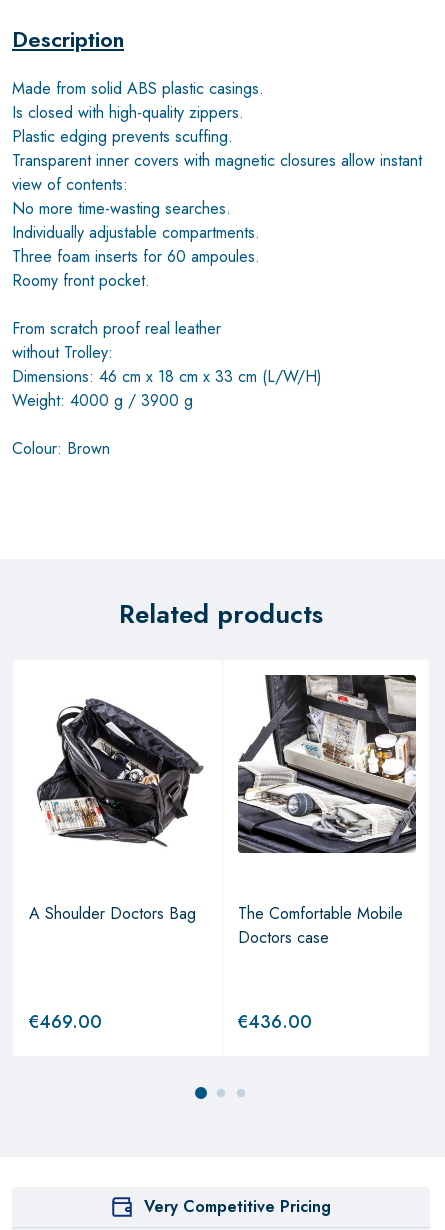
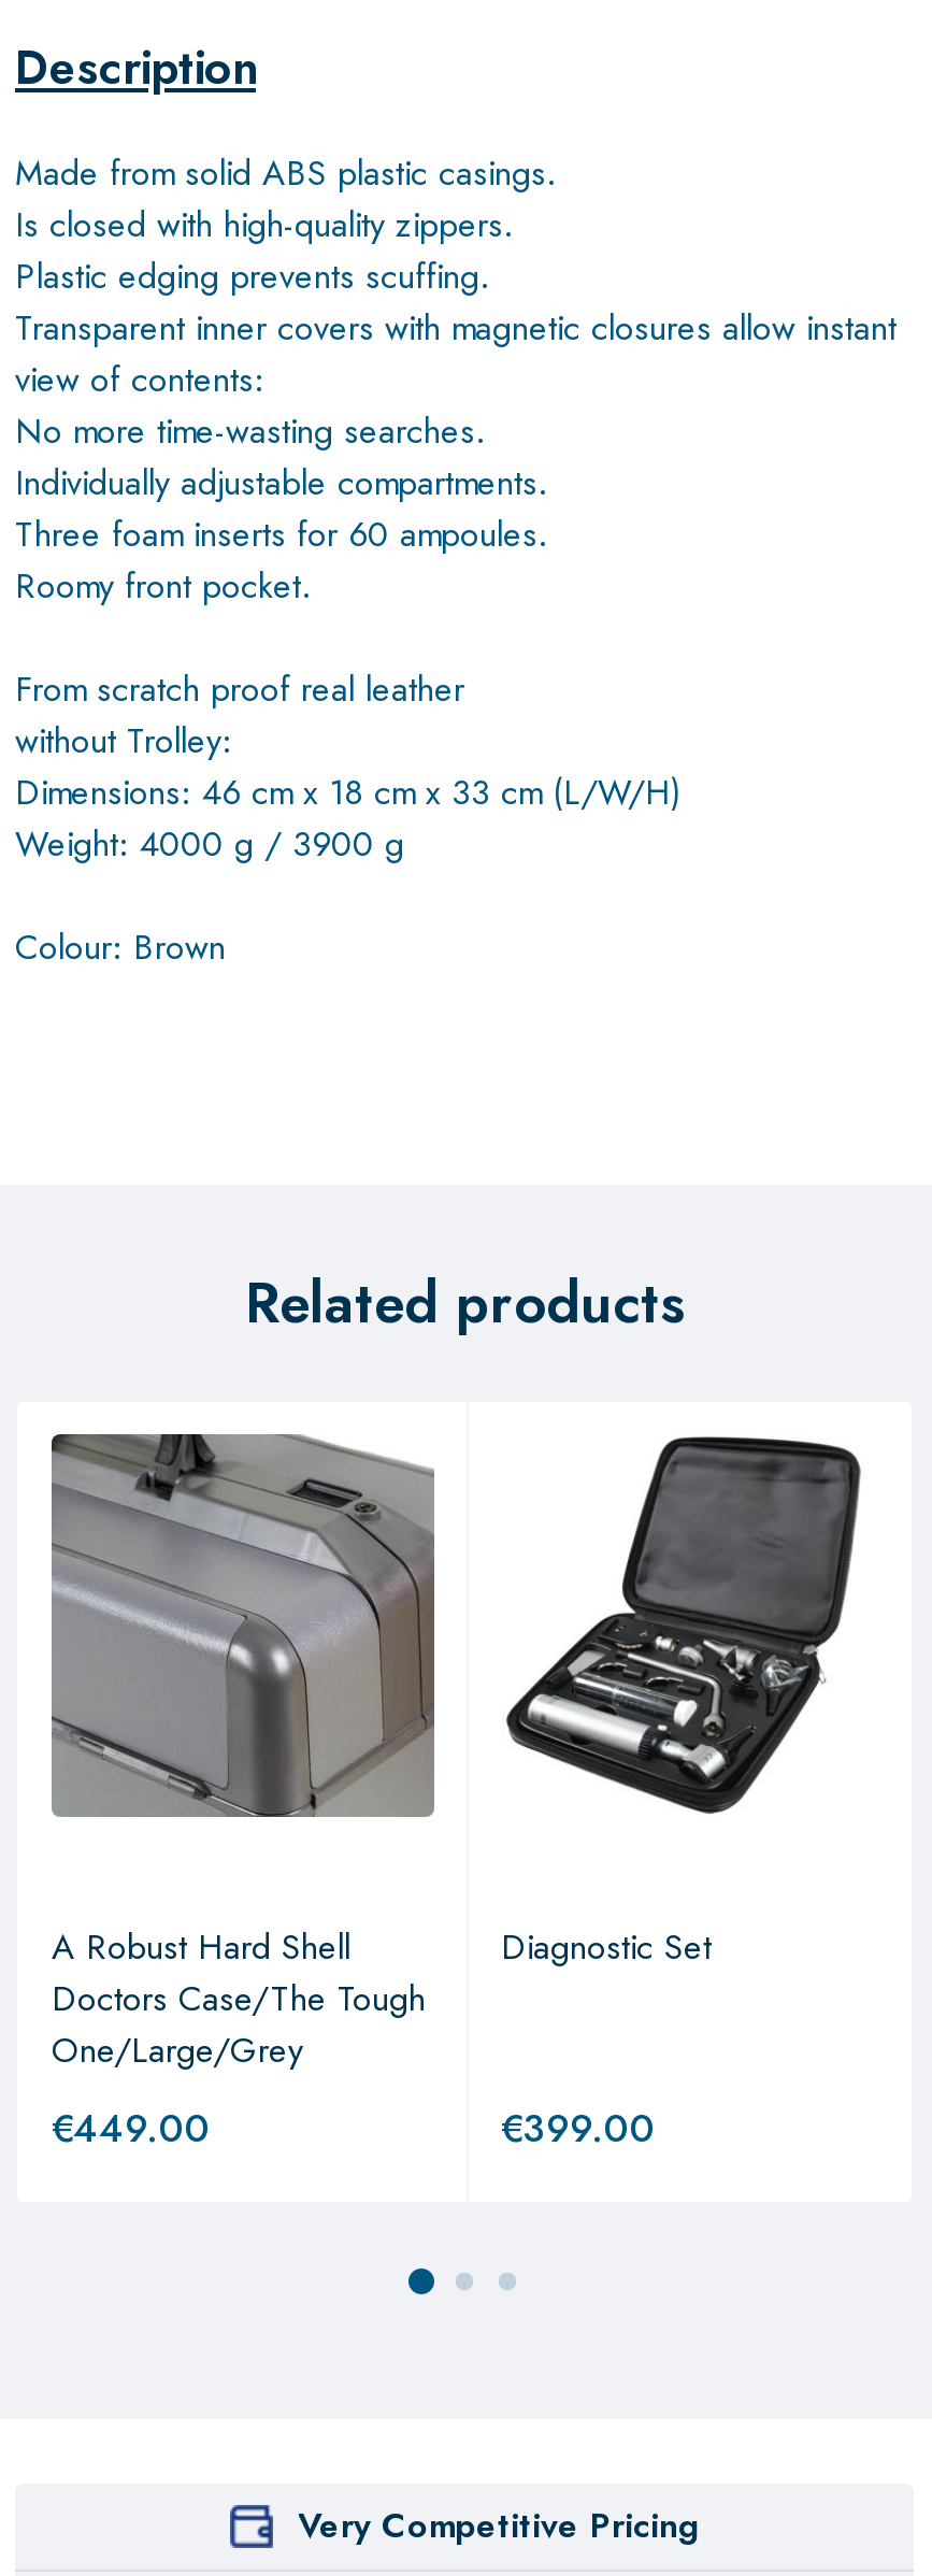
- [image]
+ [image]

- [image]
+ [image]

- A Shoulder Doctors Bag
+ A Robust Hard Shell
+ Doctors Case/The Tough
+ One/Large/Grey

- The Comfortable Mobile
- Doctors case
+ Diagnostic Set

- €469.00
+ €449.00

- €436.00
+ €399.00
